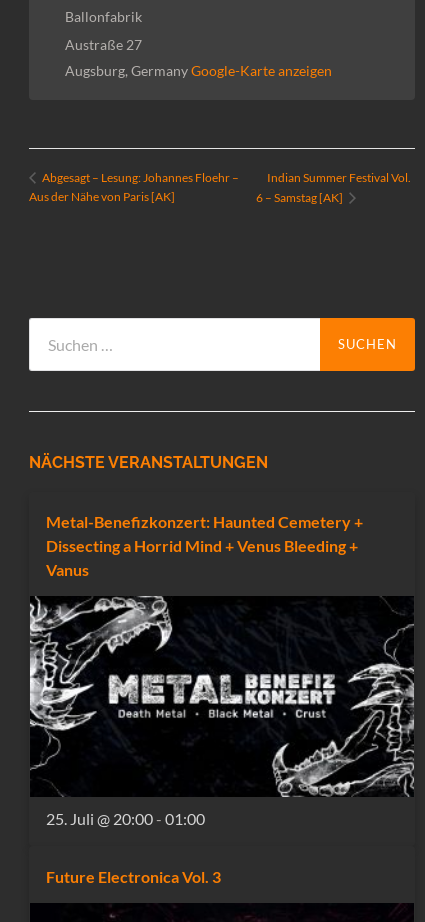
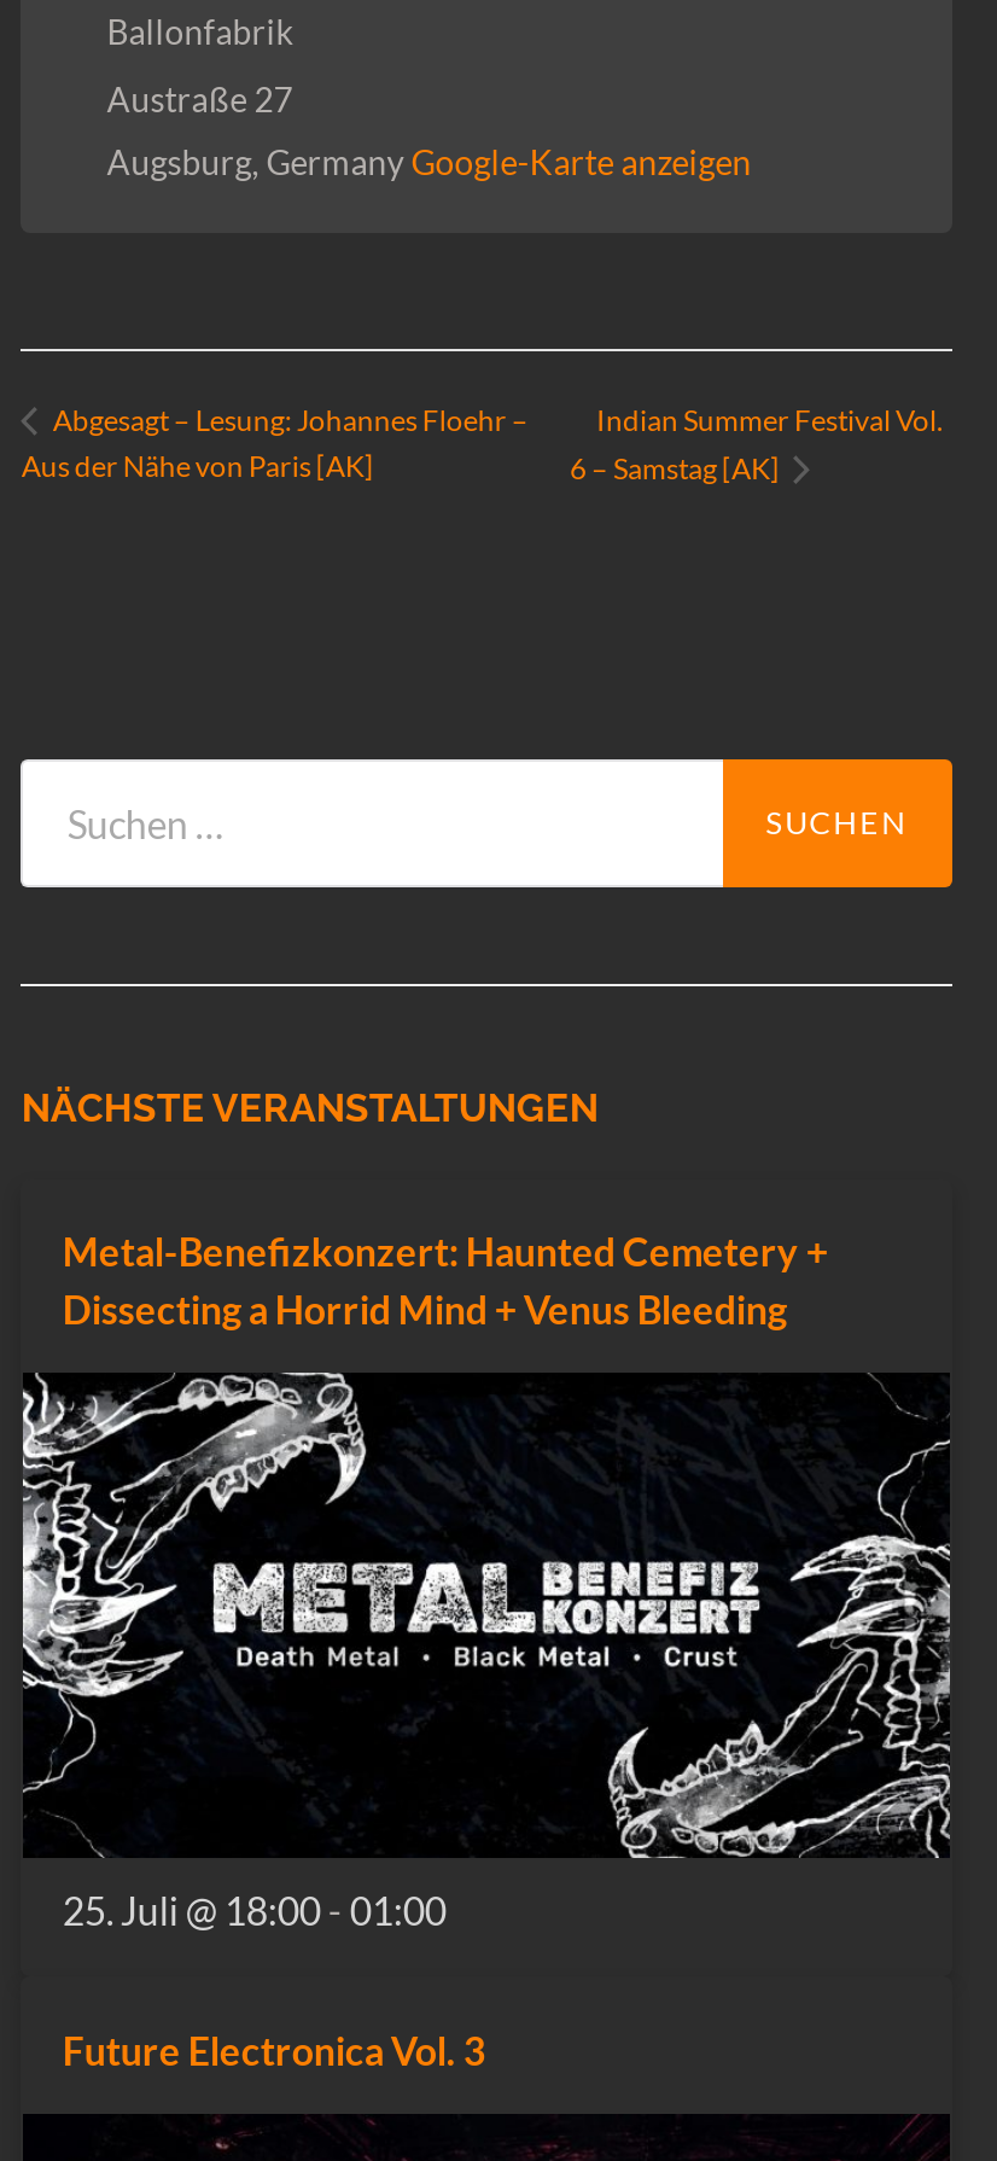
- Dissecting a Horrid Mind + Venus Bleeding +
- Vanus
+ Dissecting a Horrid Mind + Venus Bleeding

- 25. Juli @ 20:00 - 01:00
+ 25. Juli @ 18:00 - 01:00
